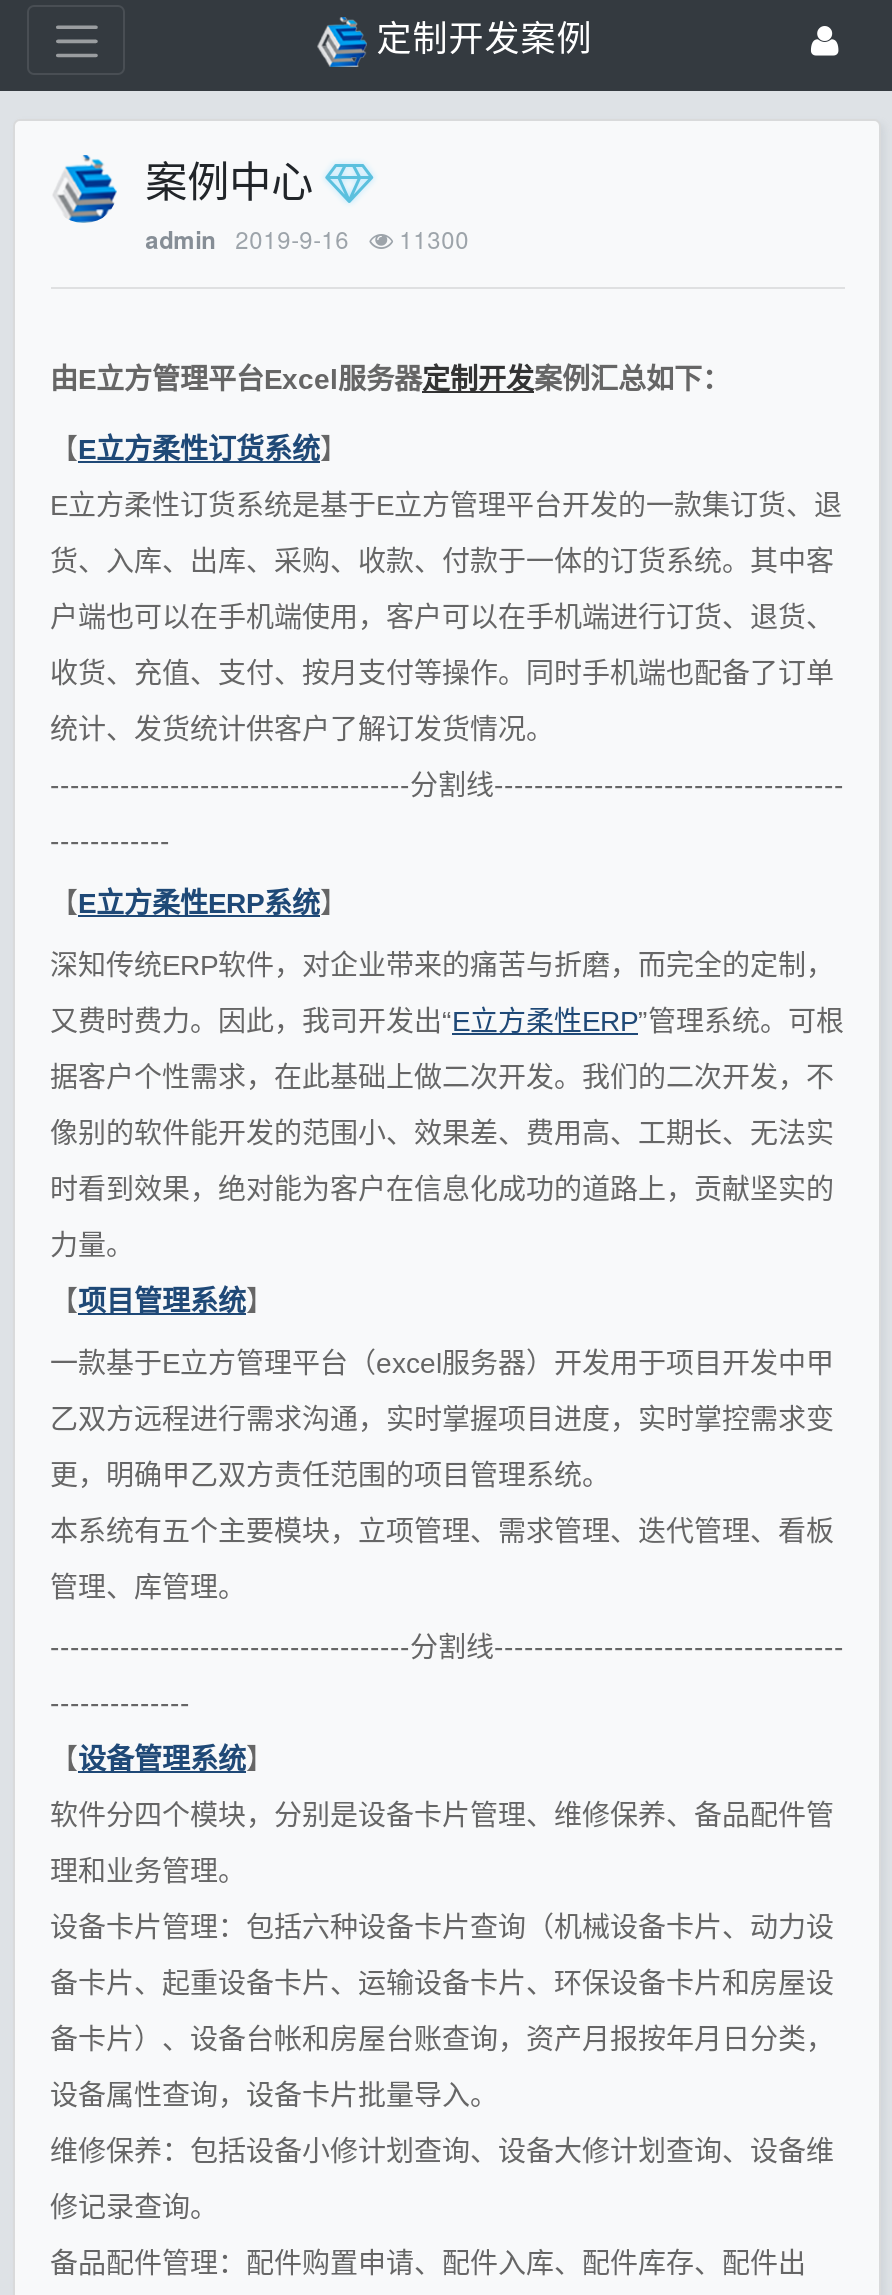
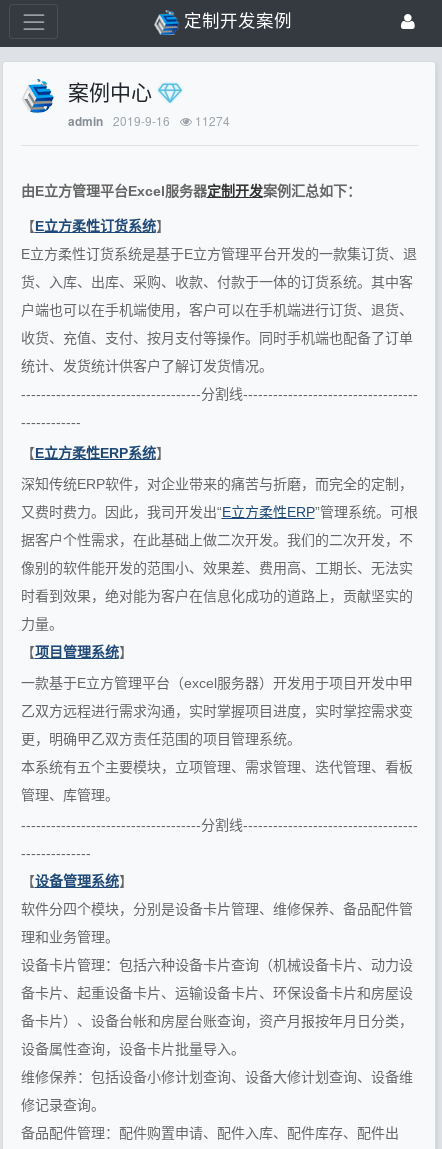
- admin 2019-9-16 11300
+ admin 2019-9-16 11274
